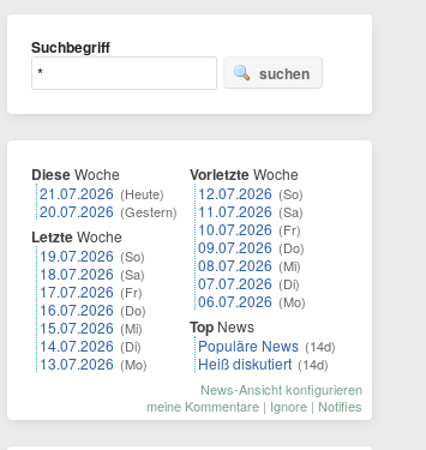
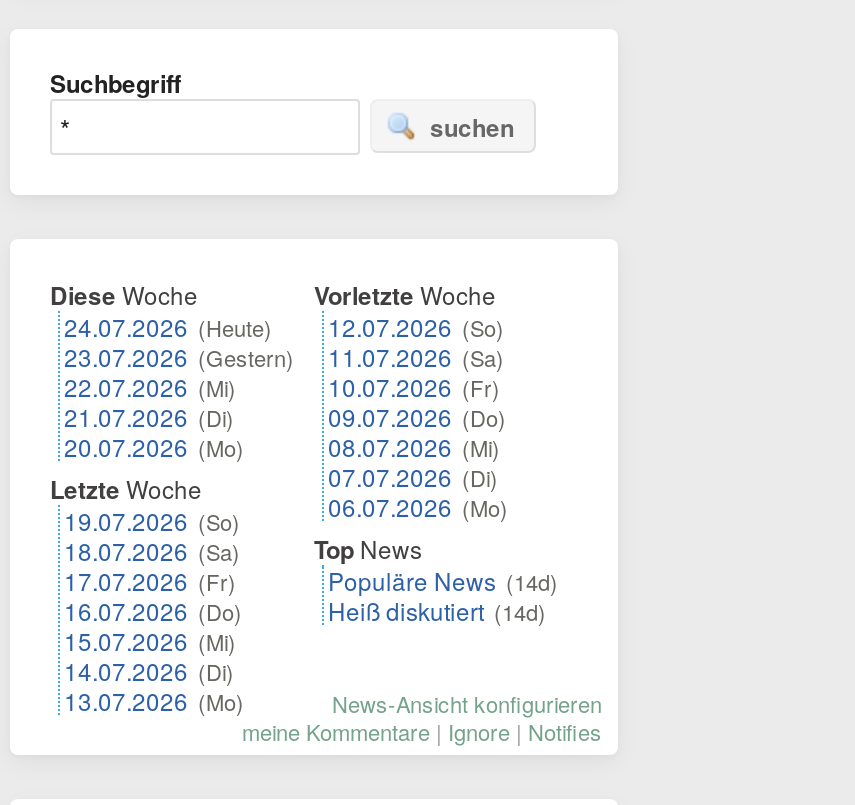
- 21.07.2026 (Heute)
- 20.07.2026 (Gestern)
+ 24.07.2026 (Heute)
+ 23.07.2026 (Gestern)
+ 22.07.2026 (Mi)
+ 21.07.2026 (Di)
+ 20.07.2026 (Mo)

moved down: Letzte Woche | 19.07.2026 (So) | 18.07.2026 (Sa) | 17.07.2026 (Fr) | 16.07.2026 (Do) | 15.07.2026 (Mi) | 14.07.2026 (Di) | 13.07.2026 (Mo)
